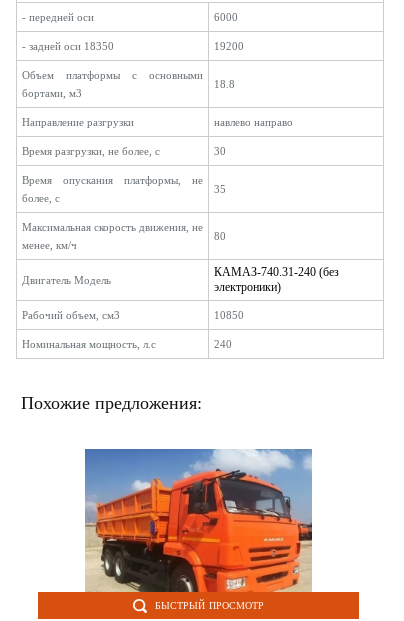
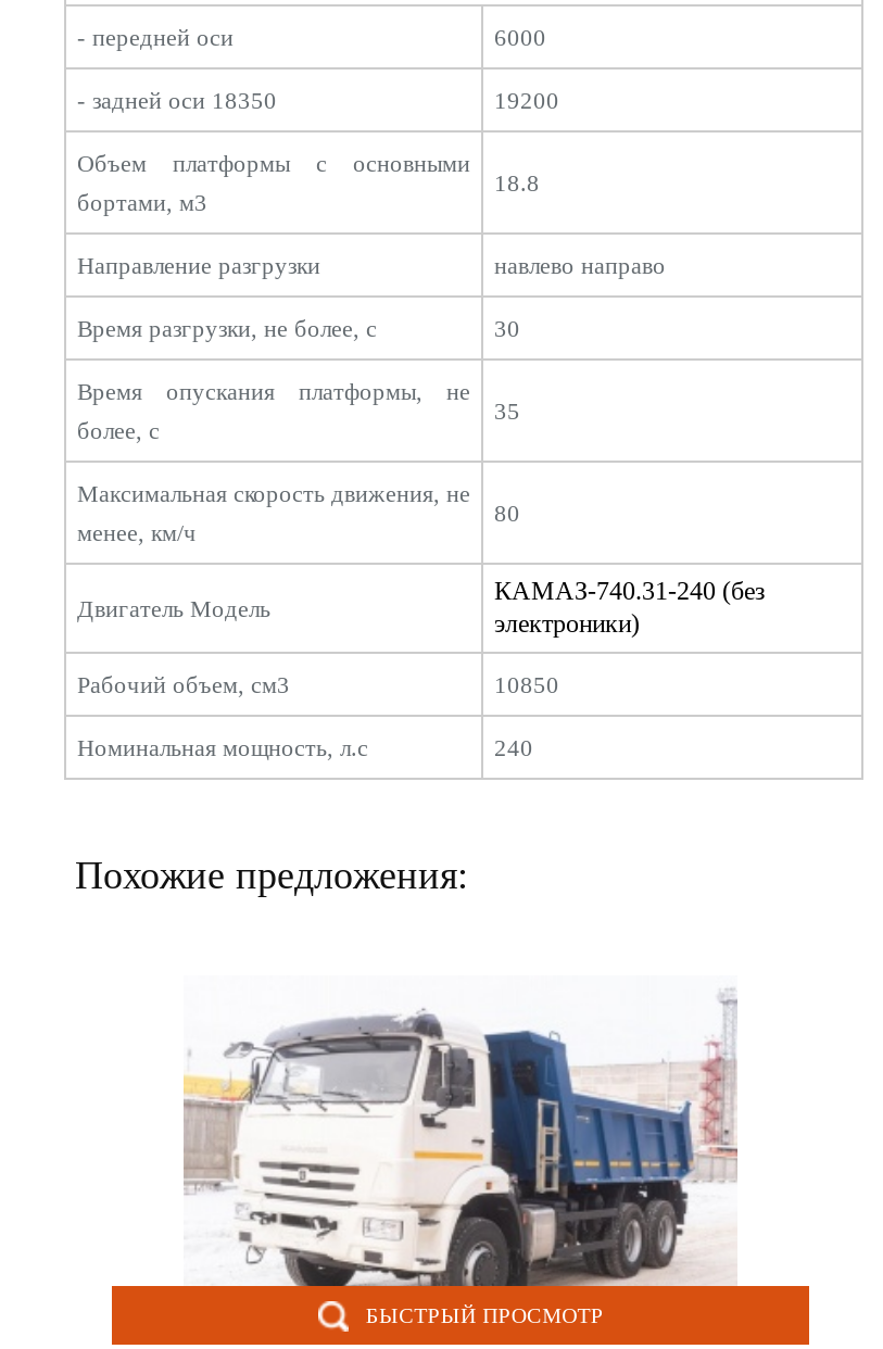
- [image]
+ [image]
